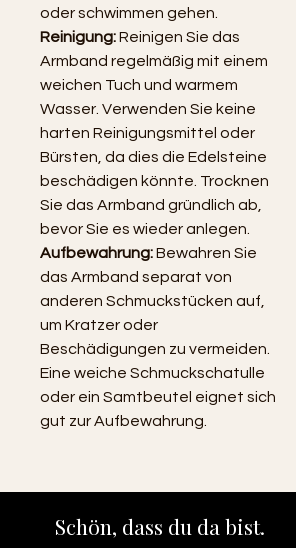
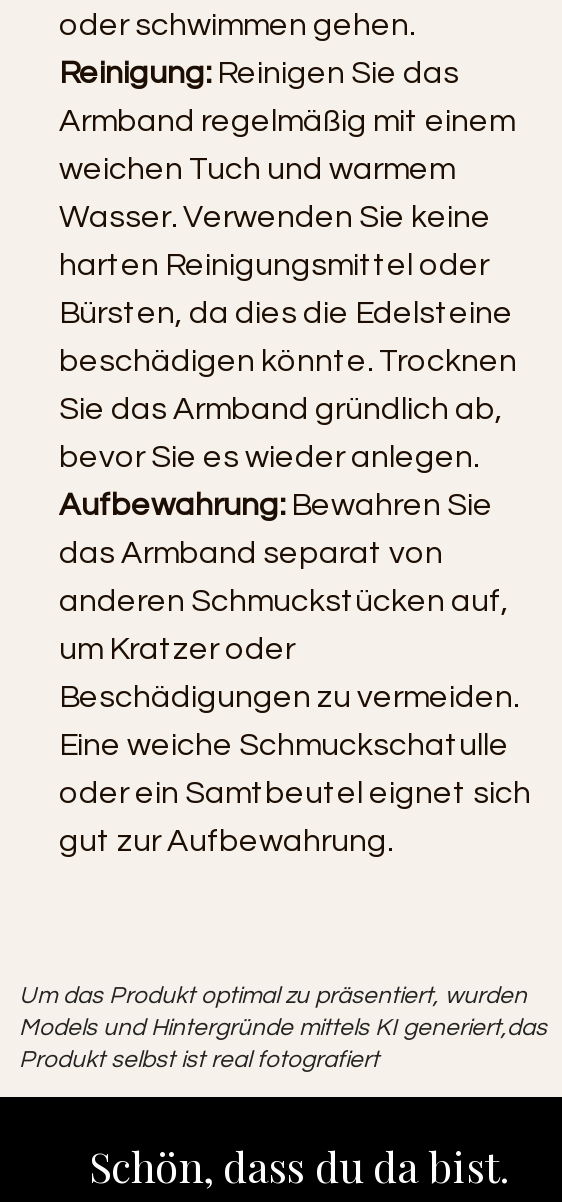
+ Um das Produkt optimal zu präsentiert, wurden
+ Models und Hintergründe mittels KI generiert,das
+ Produkt selbst ist real fotografiert
